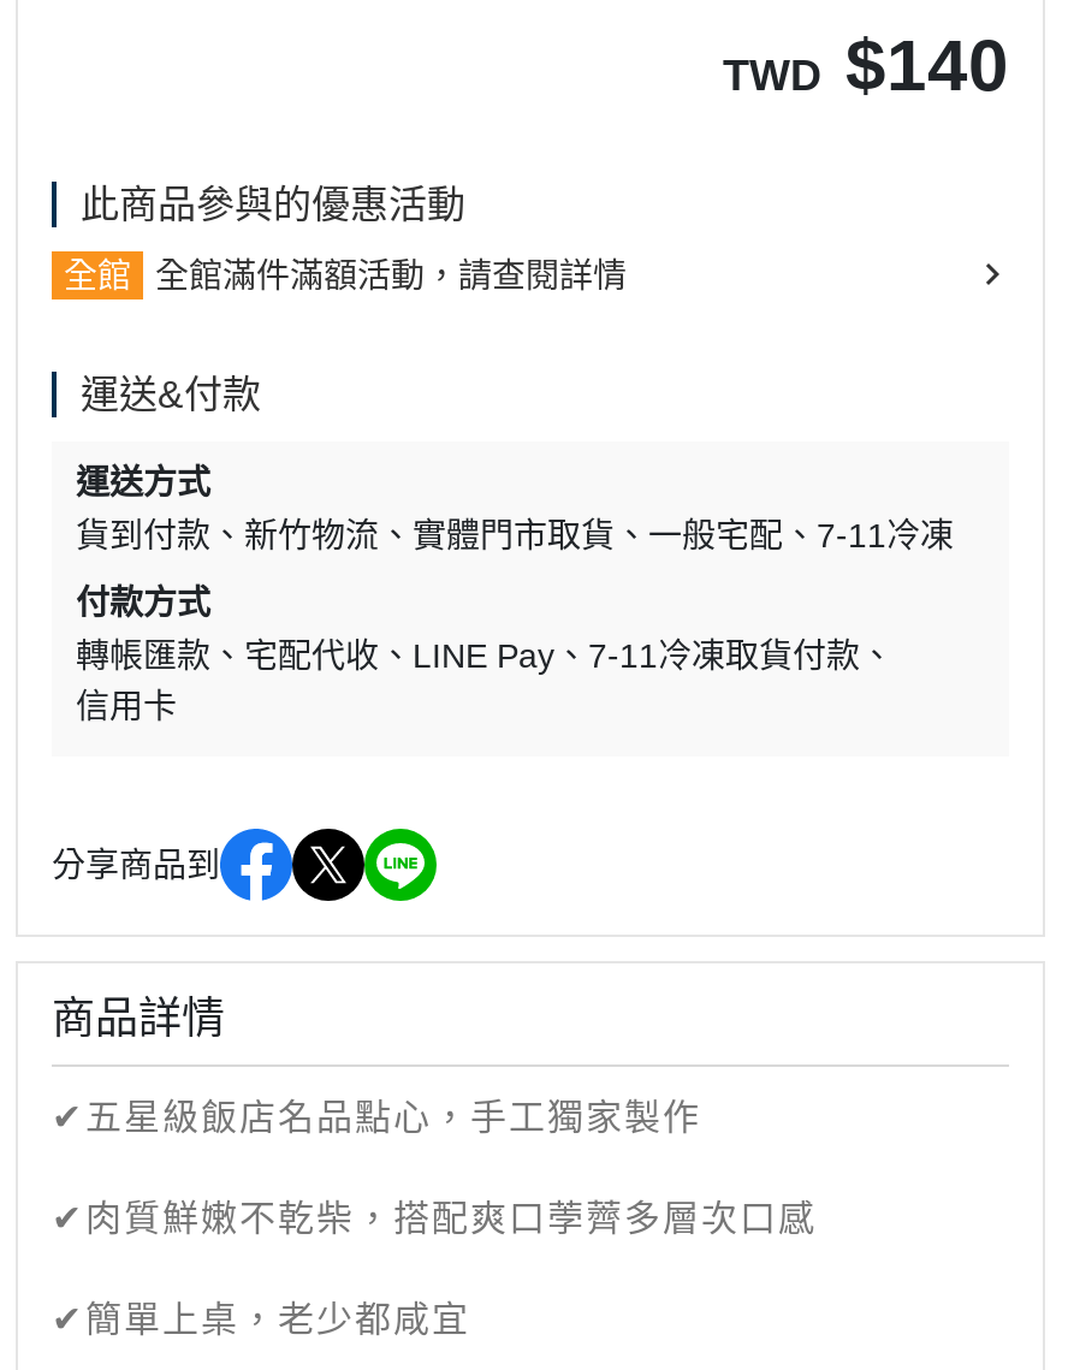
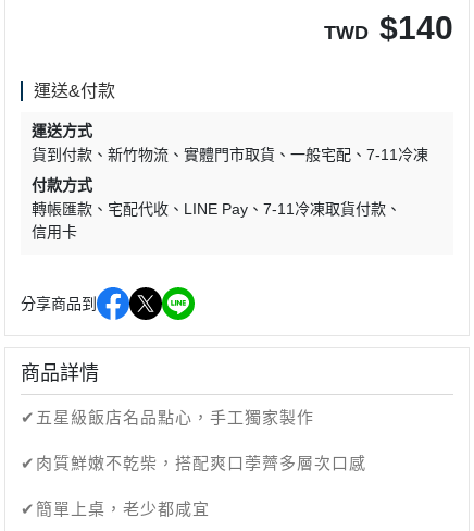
- 此商品參與的優惠活動
- 全館
- 全館滿件滿額活動，請查閱詳情
